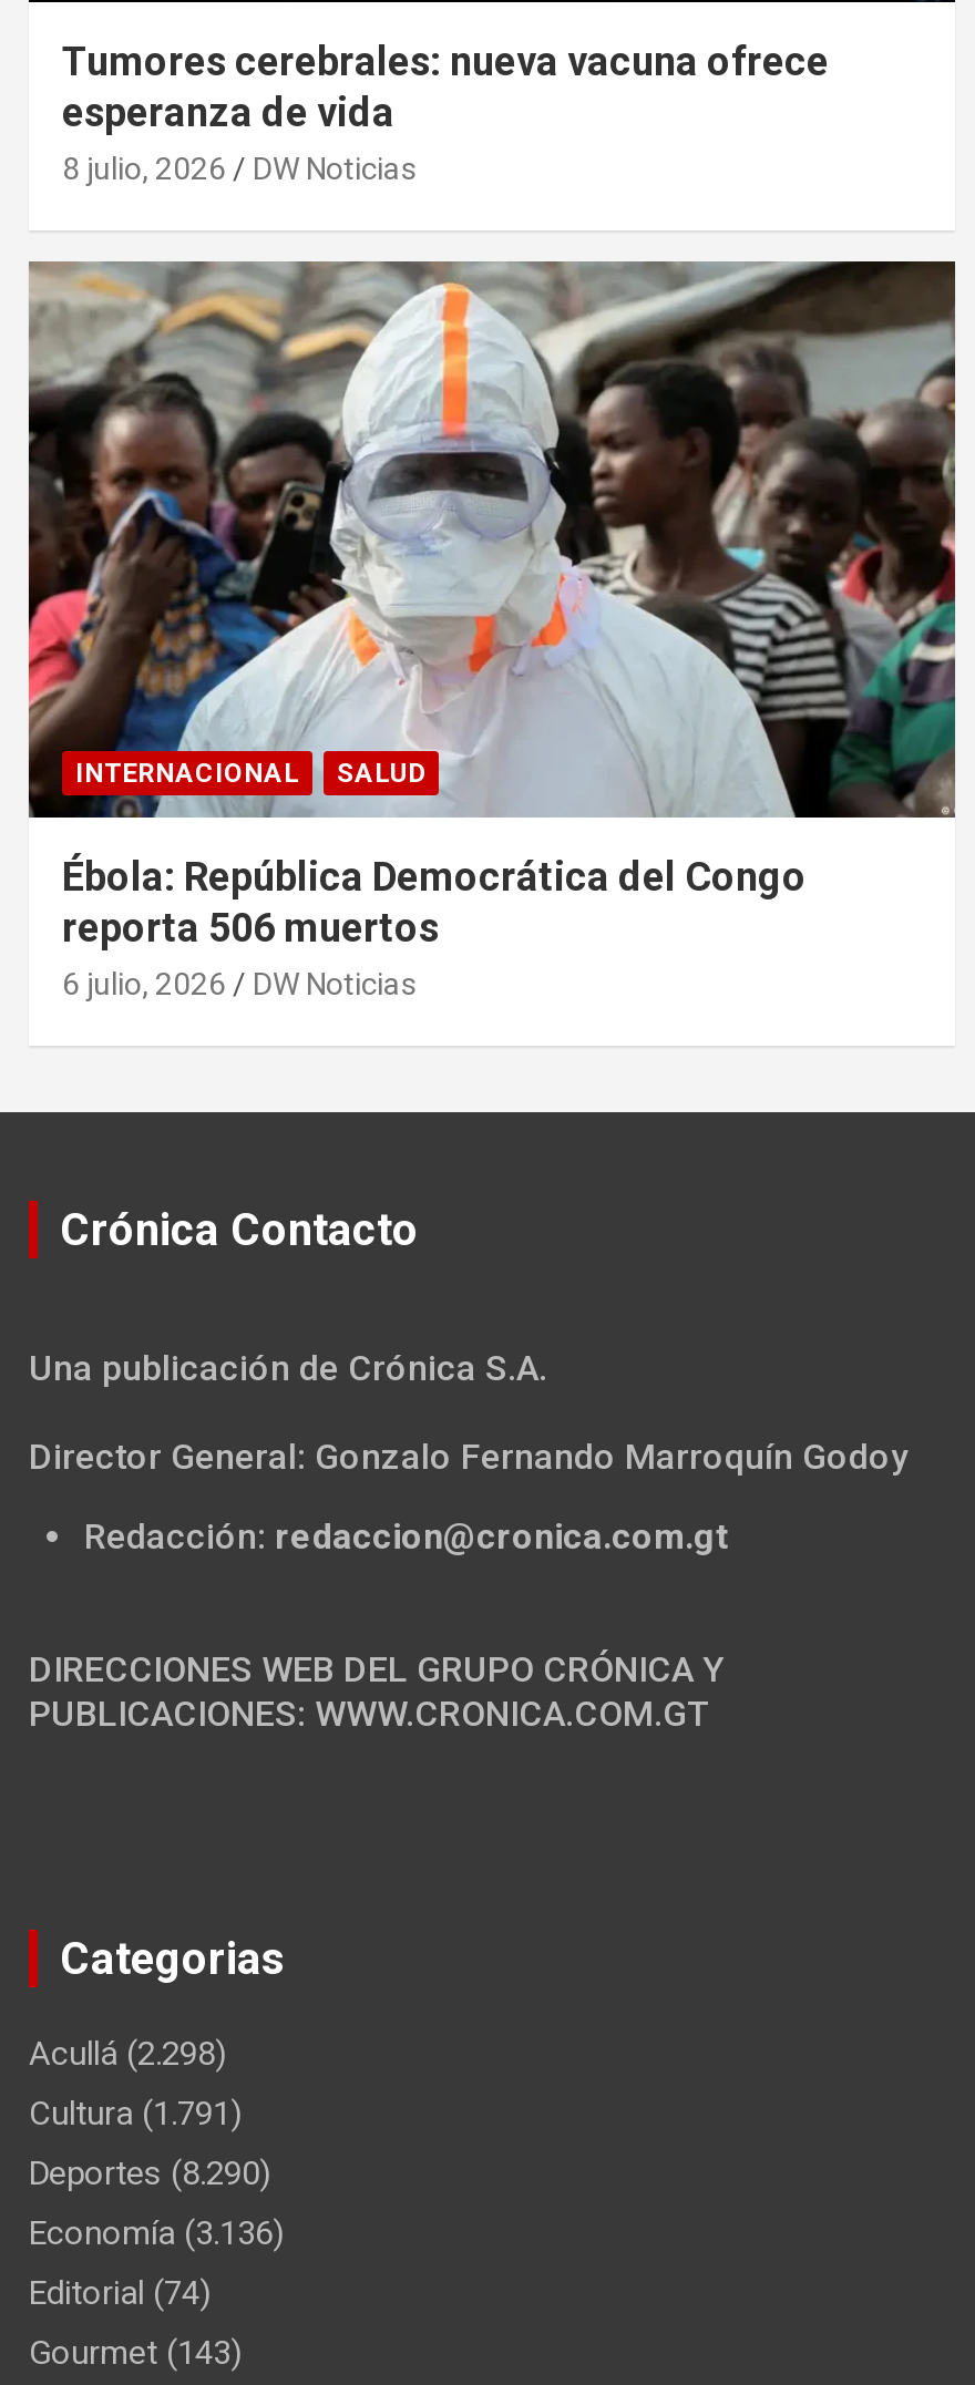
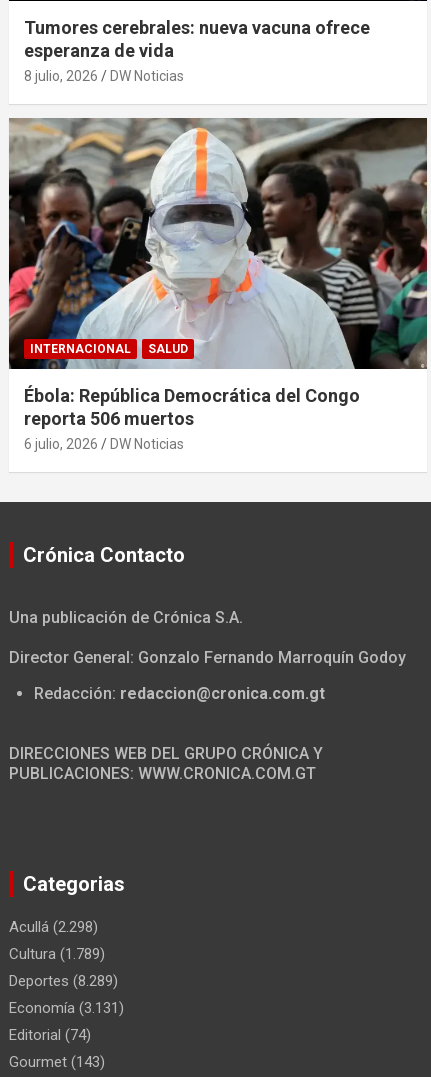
- Cultura (1.791)
+ Cultura (1.789)

- Deportes (8.290)
+ Deportes (8.289)

- Economía (3.136)
+ Economía (3.131)
